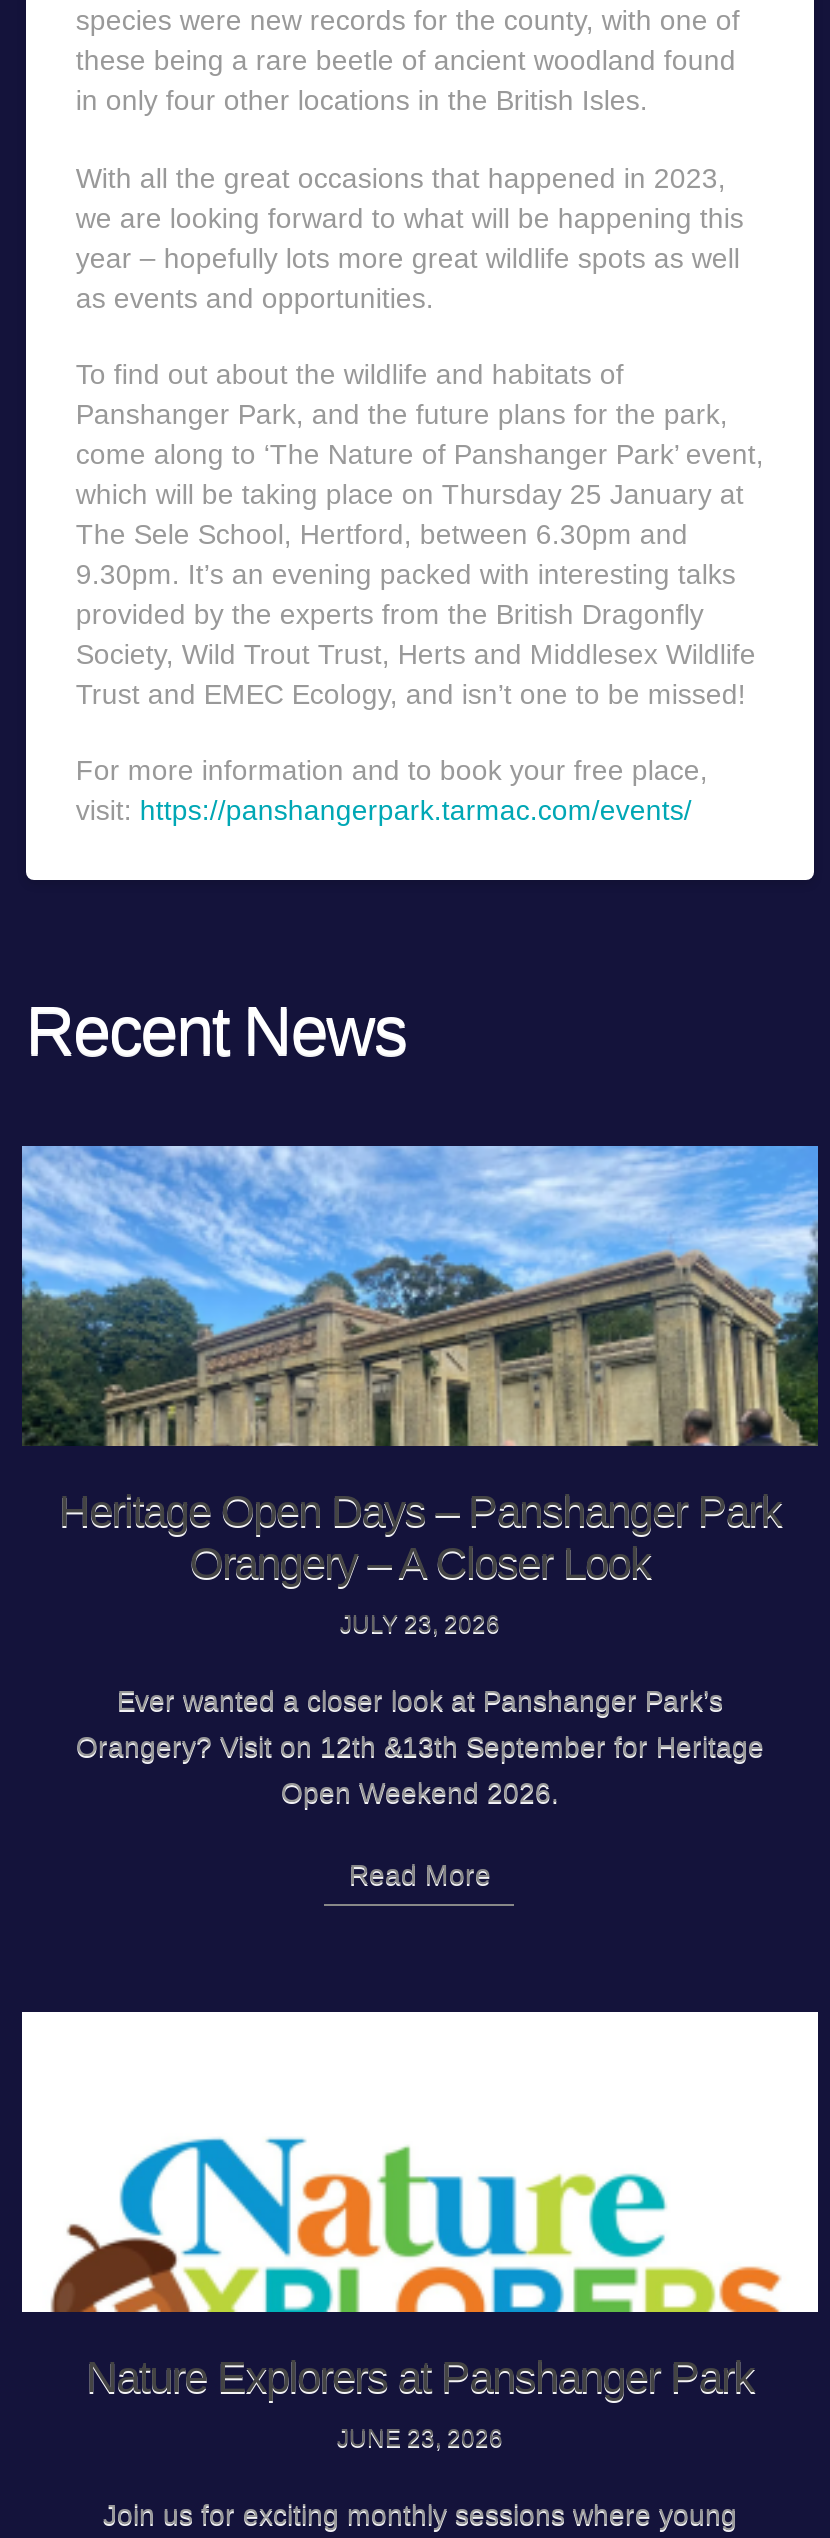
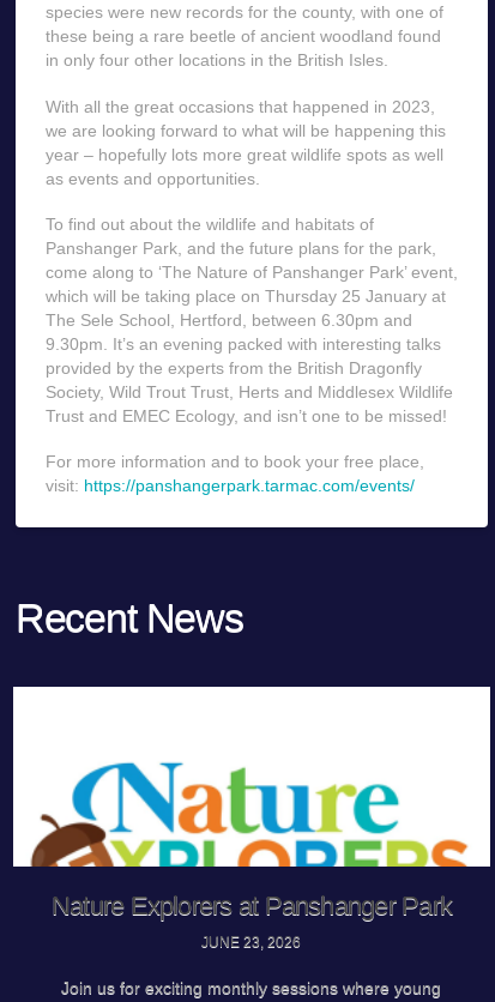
- [image]
- Heritage Open Days – Panshanger Park
- Orangery – A Closer Look
- JULY 23, 2026
- Ever wanted a closer look at Panshanger Park’s
- Orangery? Visit on 12th &13th September for Heritage
- Open Weekend 2026.
- Read More
